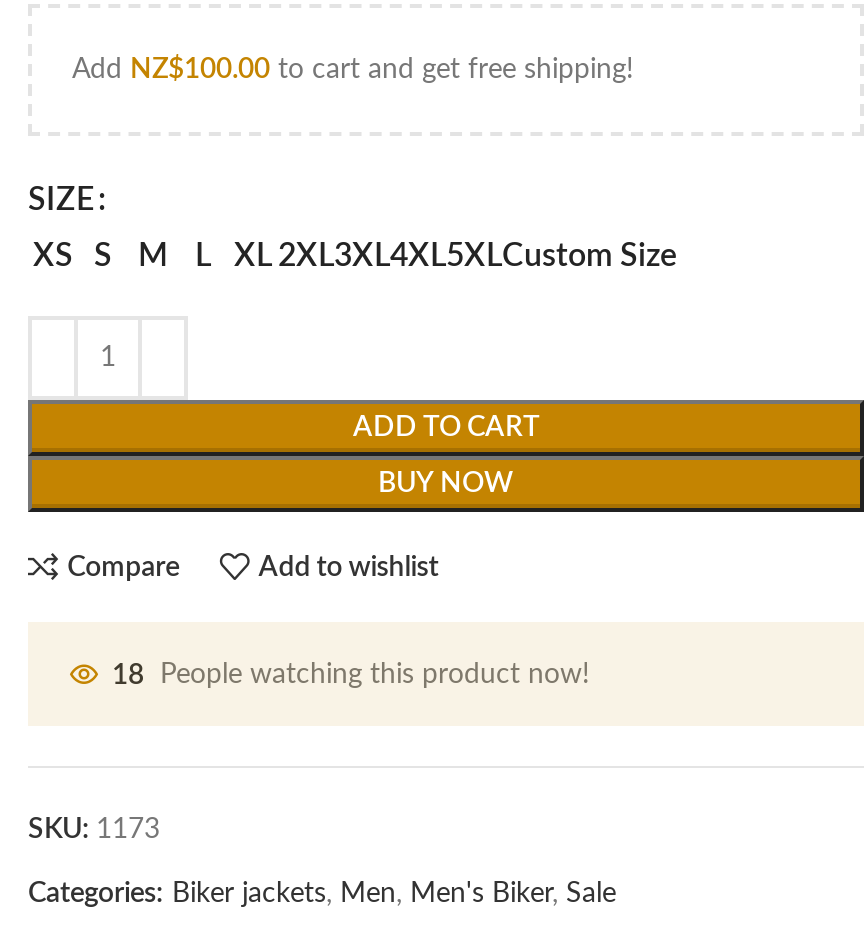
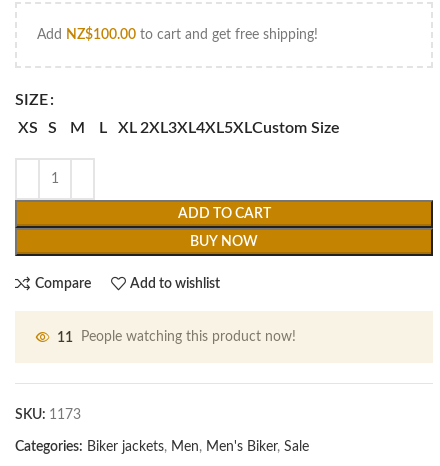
- 18 People watching this product now!
+ 11 People watching this product now!
